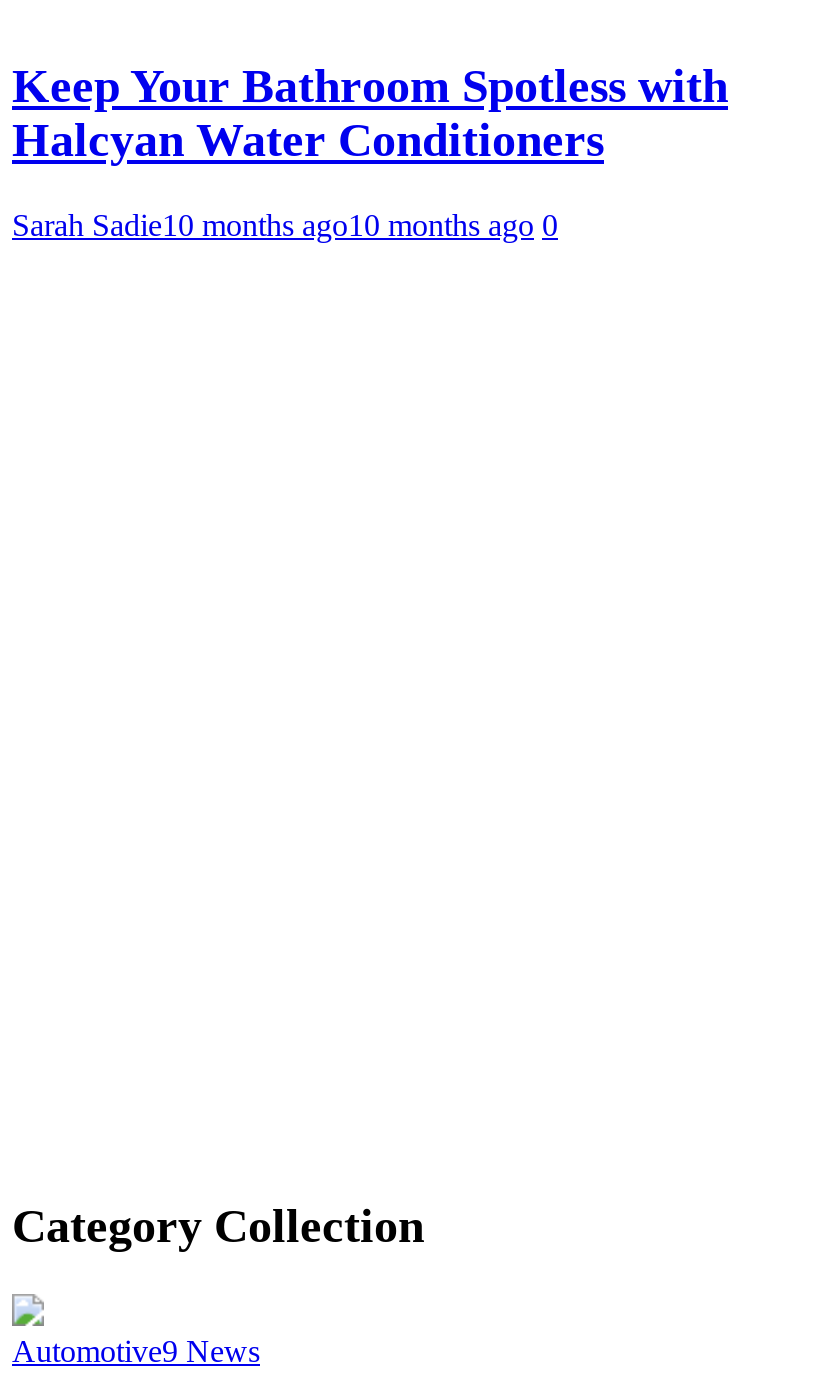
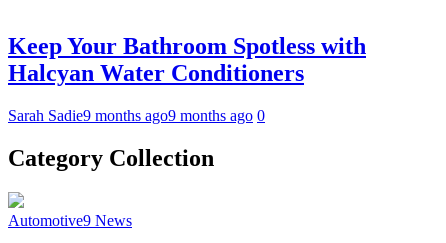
- Sarah Sadie10 months ago10 months ago 0
+ Sarah Sadie9 months ago9 months ago 0
